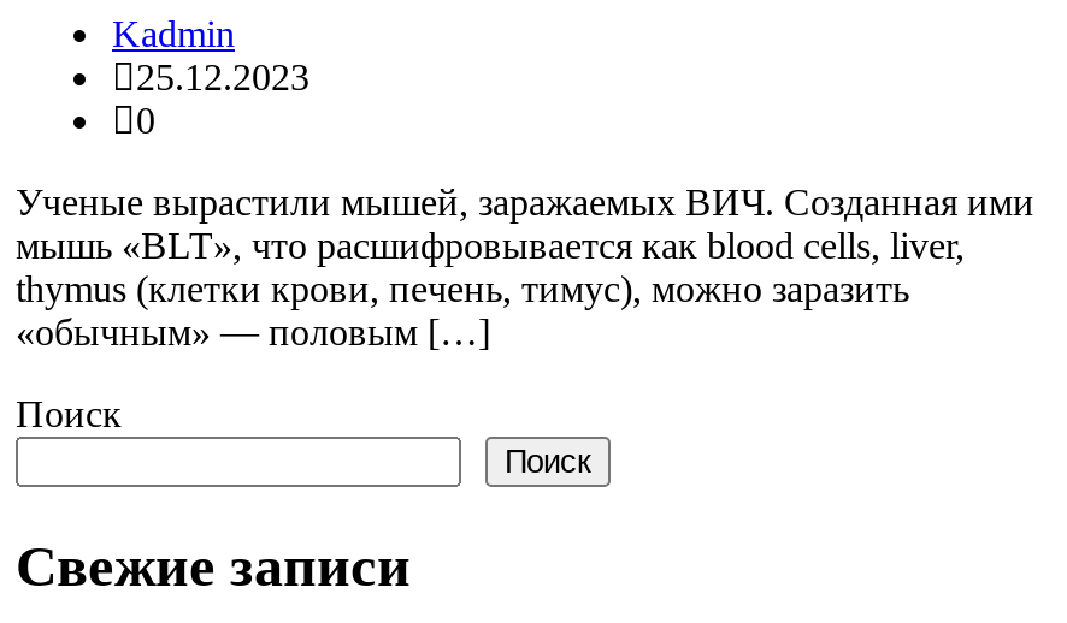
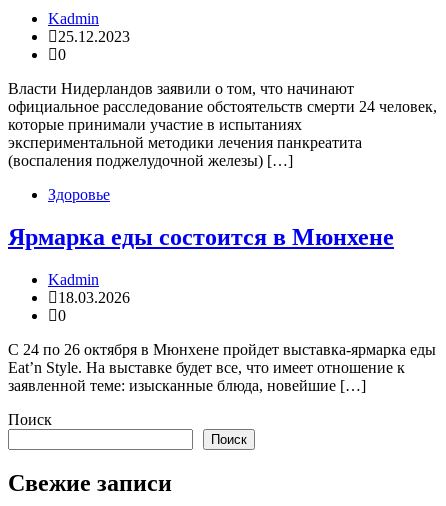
- Ученые вырастили мышей, заражаемых ВИЧ. Созданная ими
- мышь «BLT», что расшифровывается как blood cells, liver,
- thymus (клетки крови, печень, тимус), можно заразить
- «обычным» — половым […]
+ Власти Нидерландов заявили о том, что начинают
+ официальное расследование обстоятельств смерти 24 человек,
+ которые принимали участие в испытаниях
+ экспериментальной методики лечения панкреатита
+ (воспаления поджелудочной железы) […]
+ Здоровье
+ Ярмарка еды состоится в Мюнхене
+ Kadmin
+ 18.03.2026
+ 0
+ С 24 по 26 октября в Мюнхене пройдет выставка-ярмарка еды
+ Eat’n Style. На выставке будет все, что имеет отношение к
+ заявленной теме: изысканные блюда, новейшие […]
